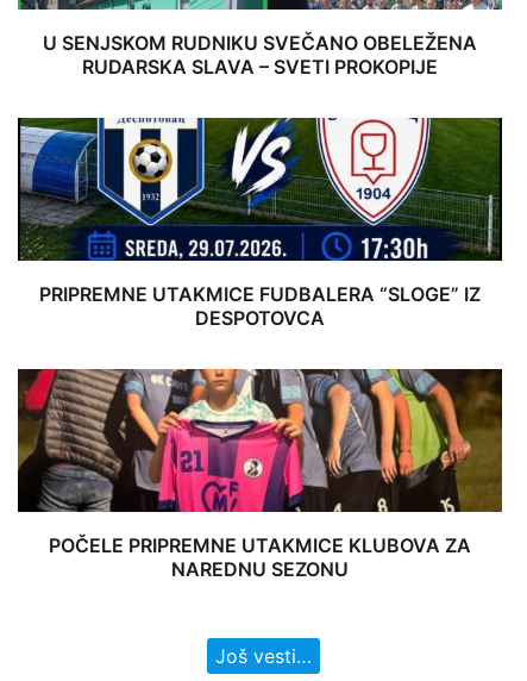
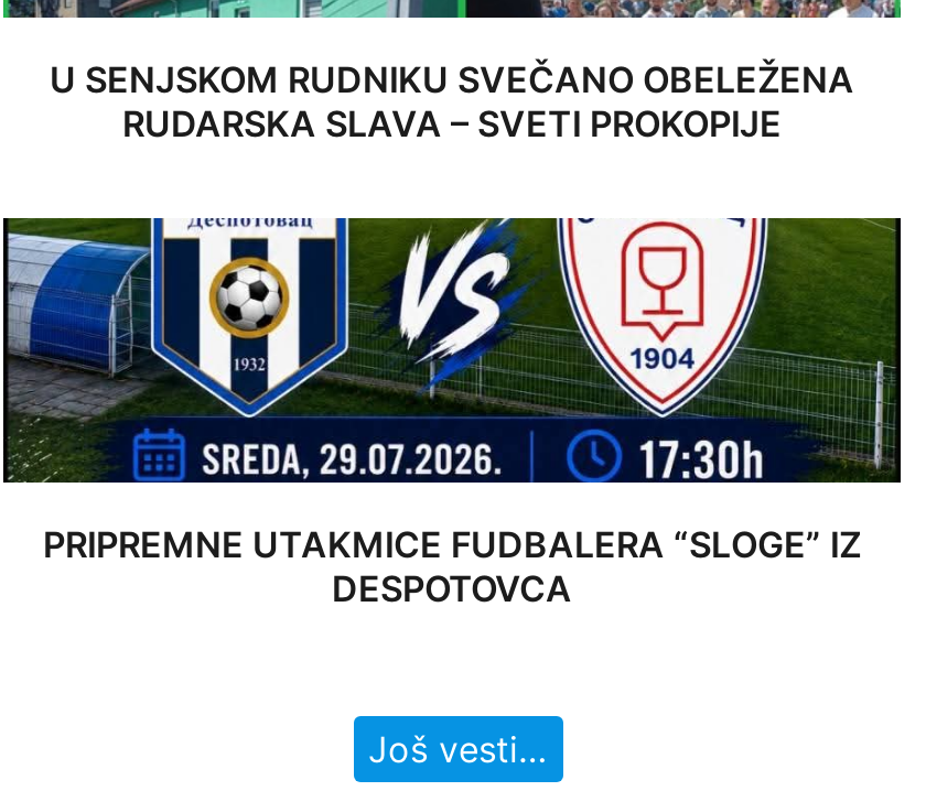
- [image]
- POČELE PRIPREMNE UTAKMICE KLUBOVA ZA
- NAREDNU SEZONU
